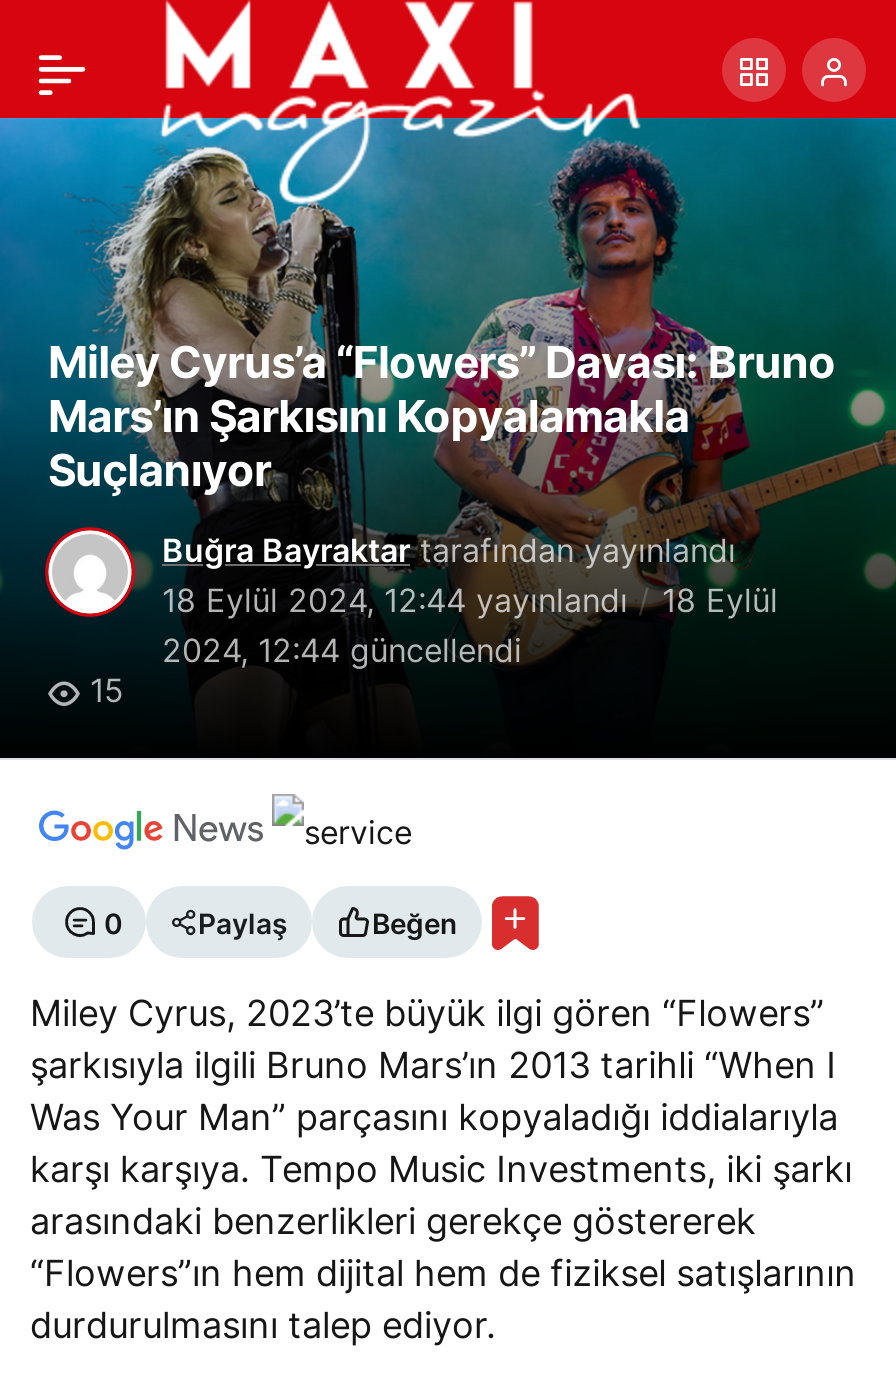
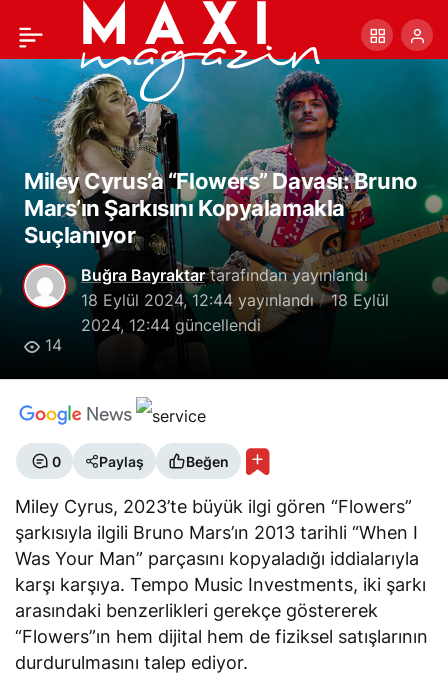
- 15
+ 14
